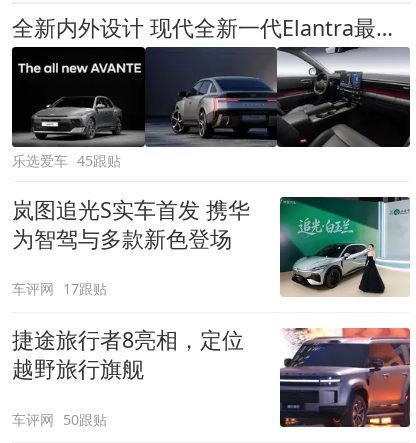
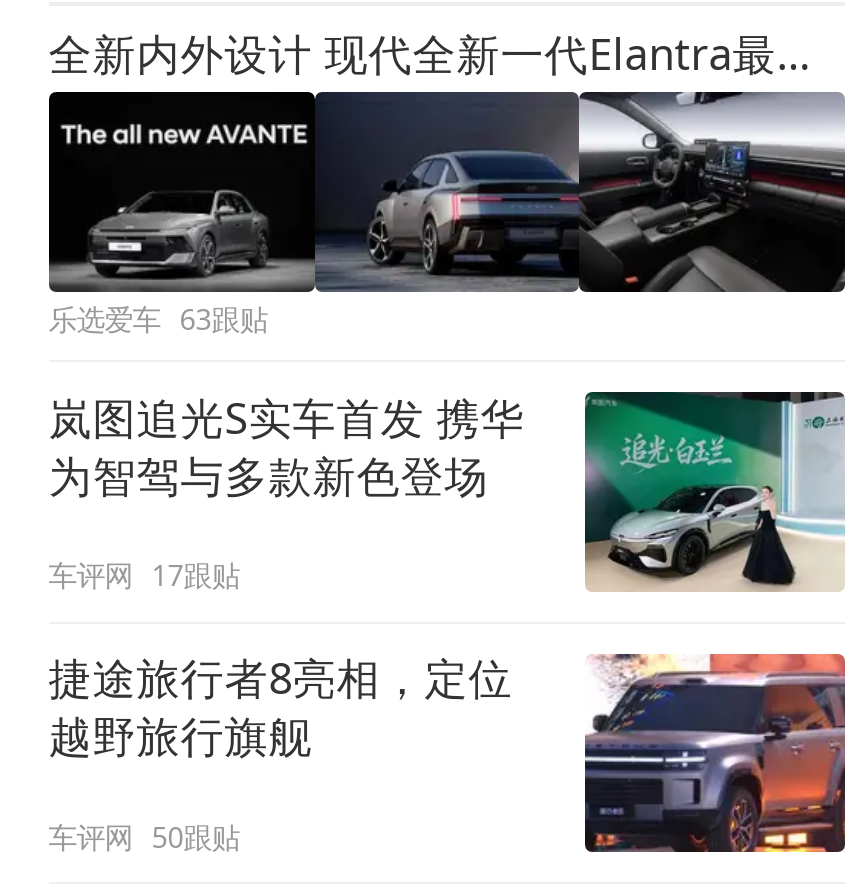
- 乐选爱车 45跟贴
+ 乐选爱车 63跟贴
